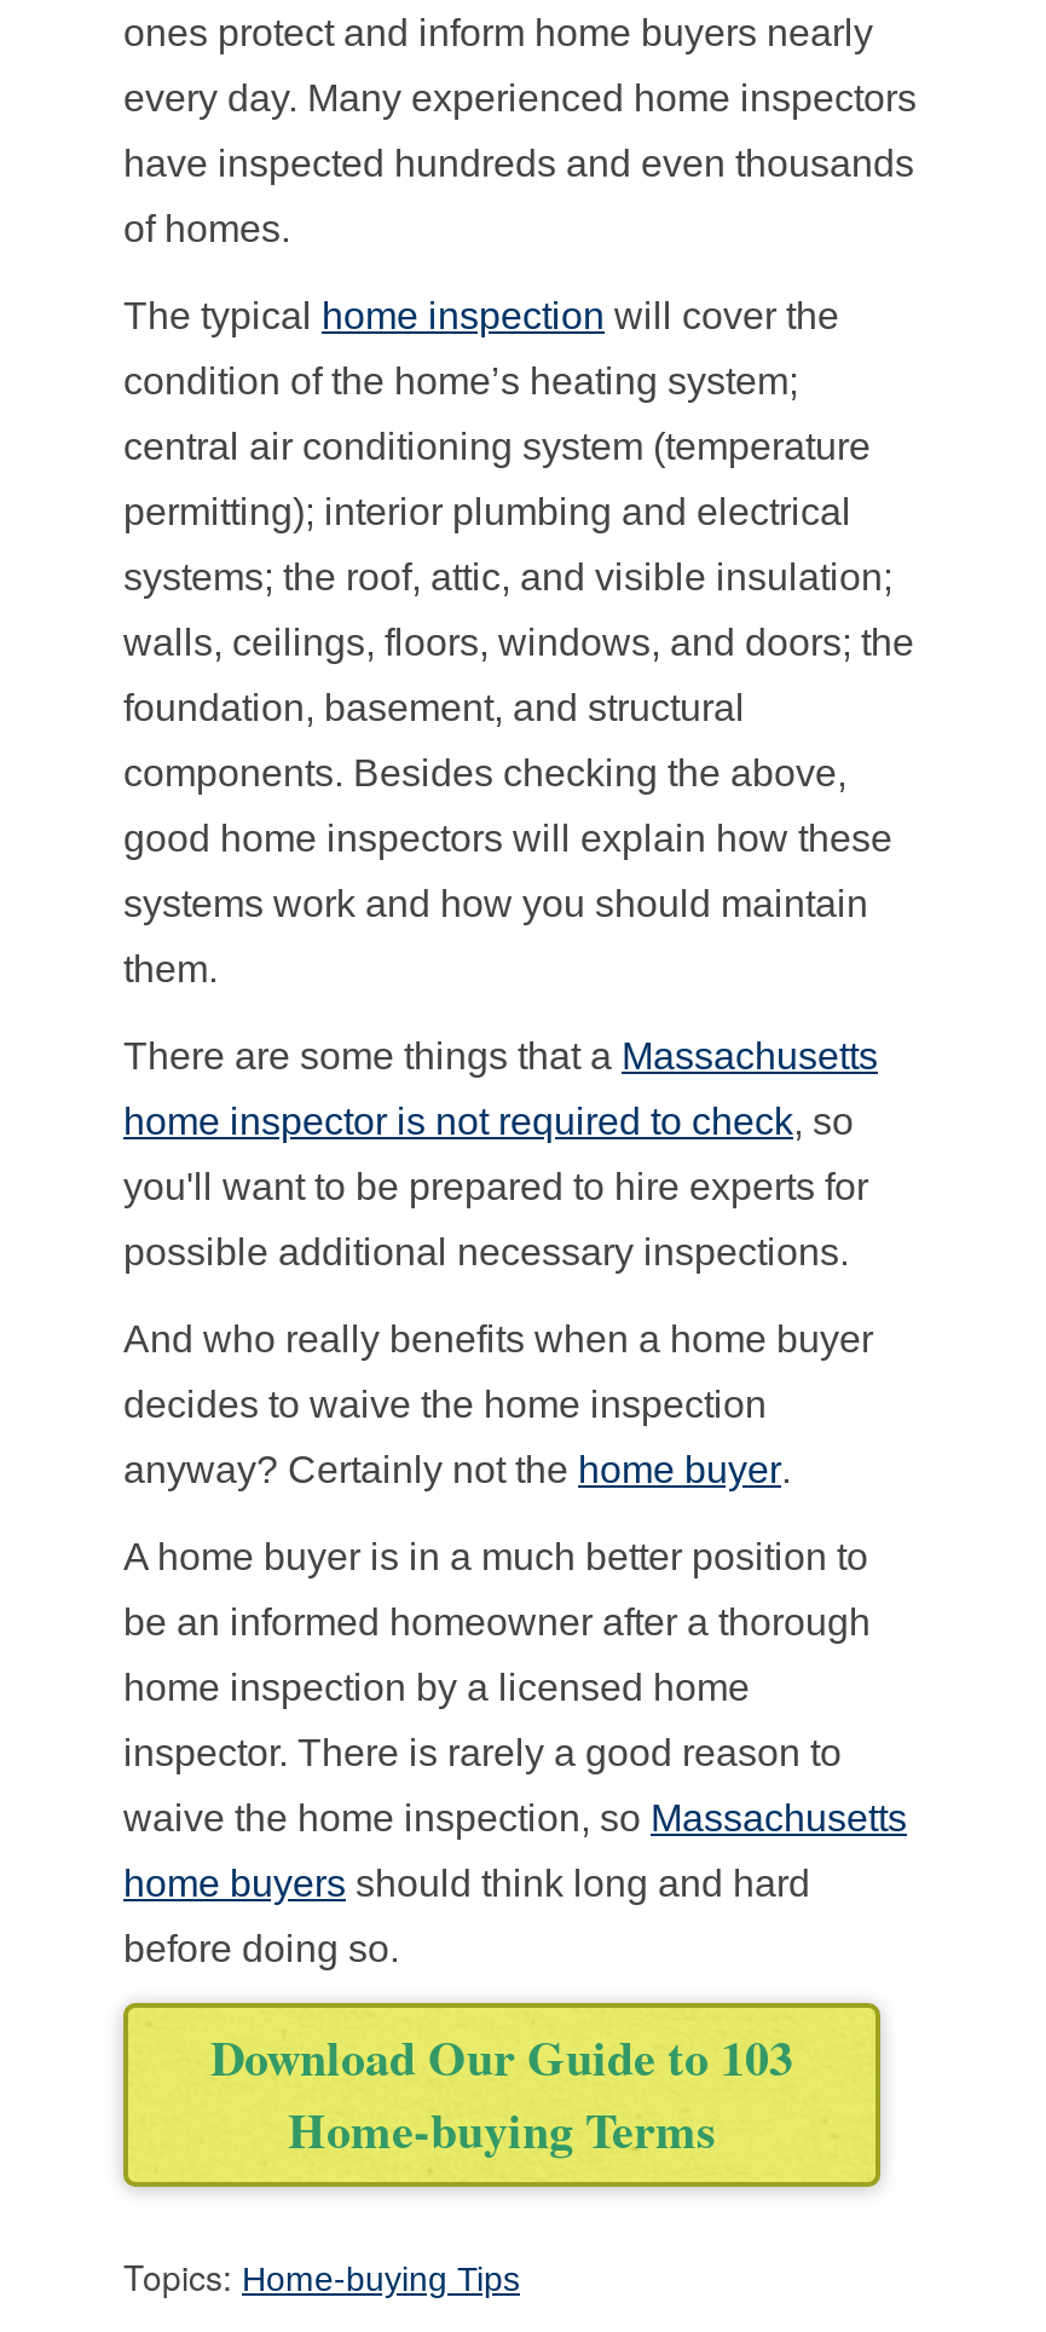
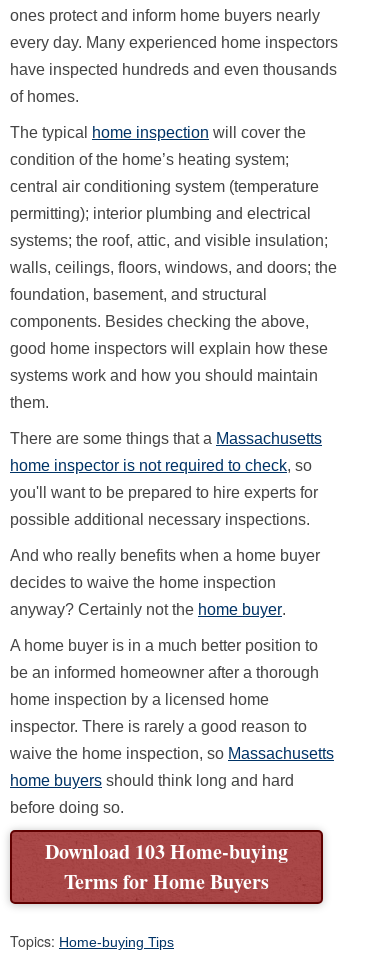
- Download Our Guide to 103
- Home-buying Terms
+ Download 103 Home-buying
+ Terms for Home Buyers
